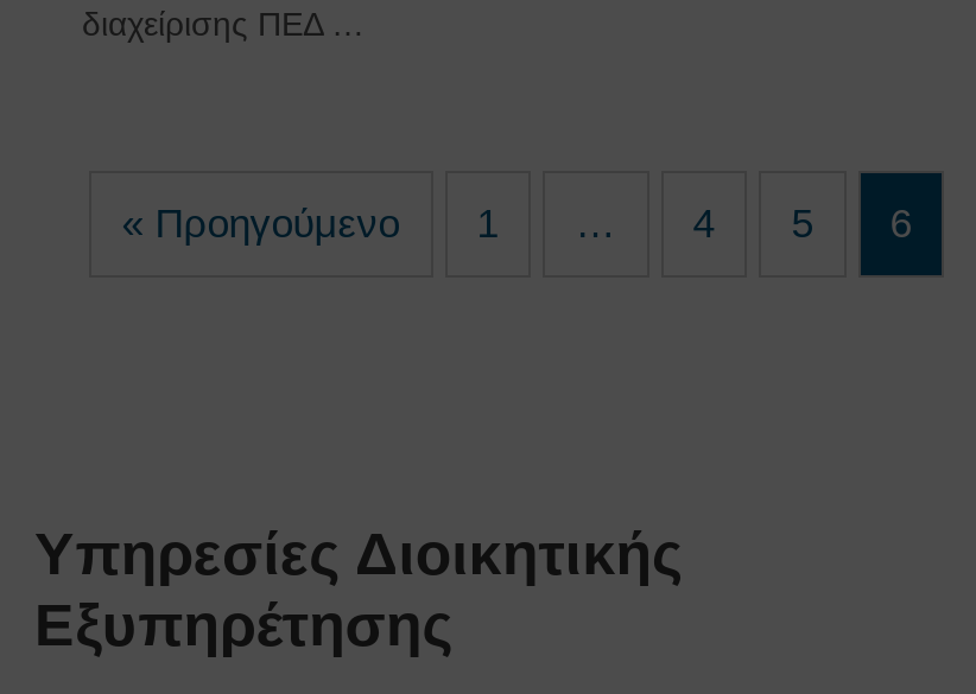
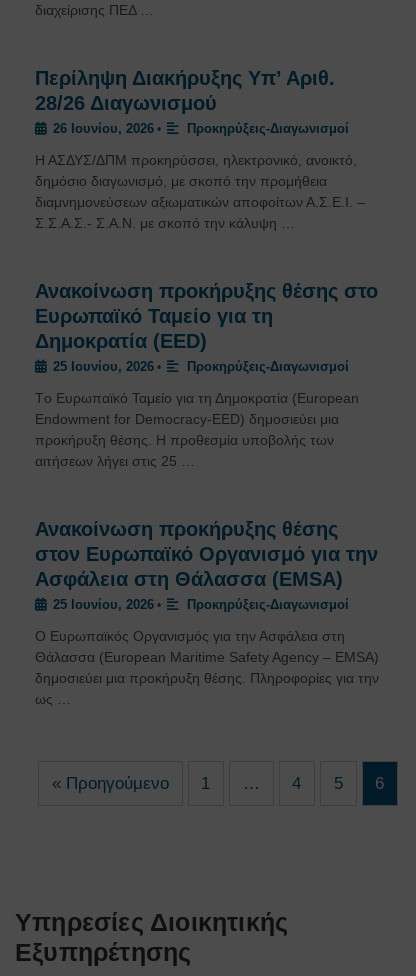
+ Περίληψη Διακήρυξης Υπ’ Αριθ.
+ 28/26 Διαγωνισμού
+ 26 Ιουνίου, 2026 •
+ Προκηρύξεις-Διαγωνισμοί
+ Η ΑΣΔΥΣ/ΔΠΜ προκηρύσσει, ηλεκτρονικό, ανοικτό,
+ δημόσιο διαγωνισμό, με σκοπό την προμήθεια
+ διαμνημονεύσεων αξιωματικών αποφοίτων Α.Σ.Ε.Ι. –
+ Σ.Σ.Α.Σ.- Σ.Α.Ν. με σκοπό την κάλυψη …
+ Ανακοίνωση προκήρυξης θέσης στο
+ Ευρωπαϊκό Ταμείο για τη
+ Δημοκρατία (ΕΕD)
+ 25 Ιουνίου, 2026 •
+ Προκηρύξεις-Διαγωνισμοί
+ Tο Ευρωπαϊκό Ταμείο για τη Δημοκρατία (European
+ Endowment for Democracy-ΕΕD) δημοσιεύει μια
+ προκήρυξη θέσης. Η προθεσμία υποβολής των
+ αιτήσεων λήγει στις 25 …
+ Ανακοίνωση προκήρυξης θέσης
+ στον Ευρωπαϊκό Οργανισμό για την
+ Ασφάλεια στη Θάλασσα (EMSA)
+ 25 Ιουνίου, 2026 •
+ Προκηρύξεις-Διαγωνισμοί
+ O Ευρωπαϊκός Οργανισμός για την Ασφάλεια στη
+ Θάλασσα (European Maritime Safety Agency – EMSA)
+ δημοσιεύει μια προκήρυξη θέσης. Πληροφορίες για την
+ ως …
